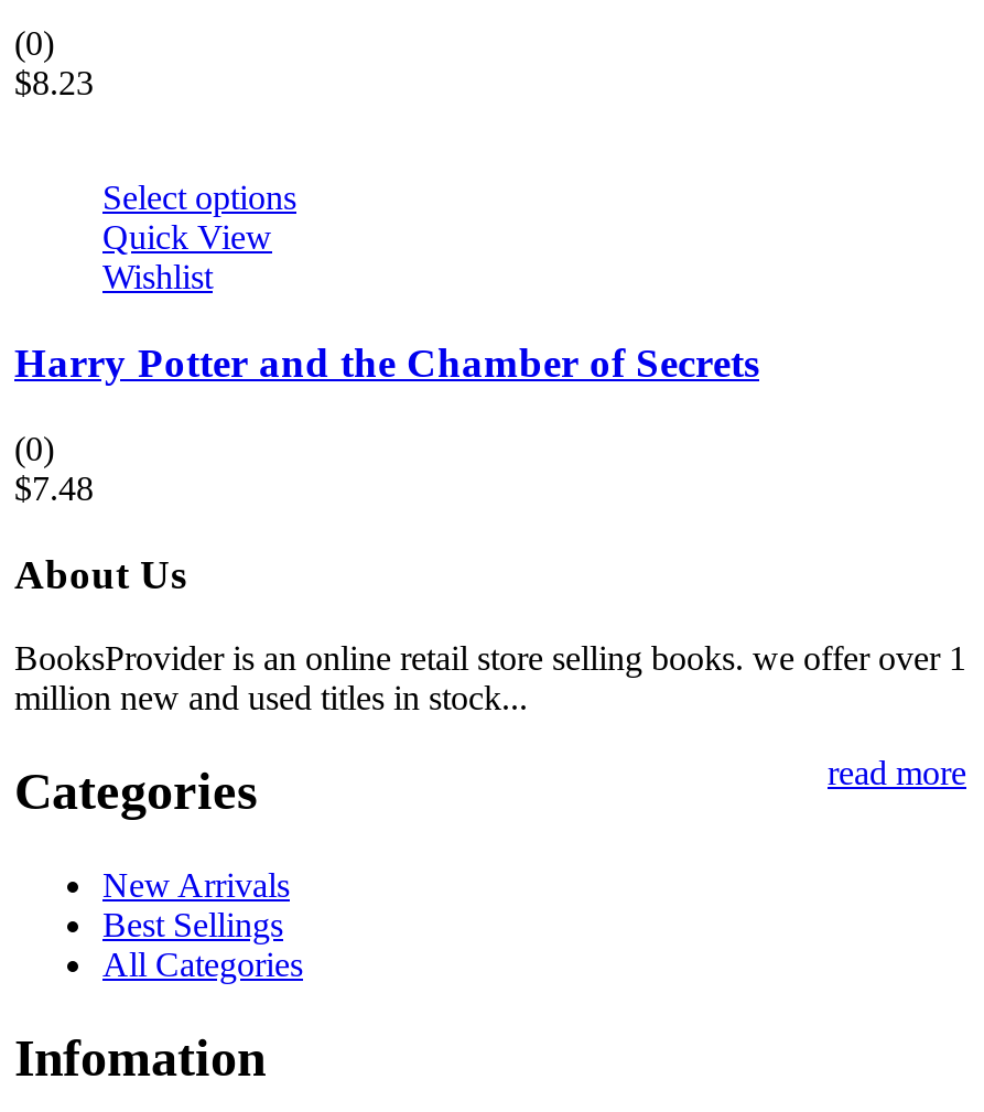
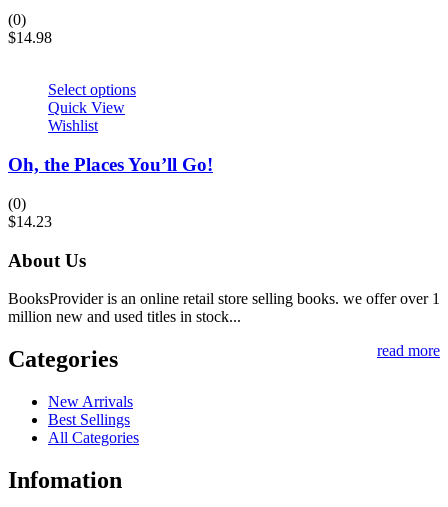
- $8.23
+ $14.98

- Harry Potter and the Chamber of Secrets
+ Oh, the Places You’ll Go!

- $7.48
+ $14.23
